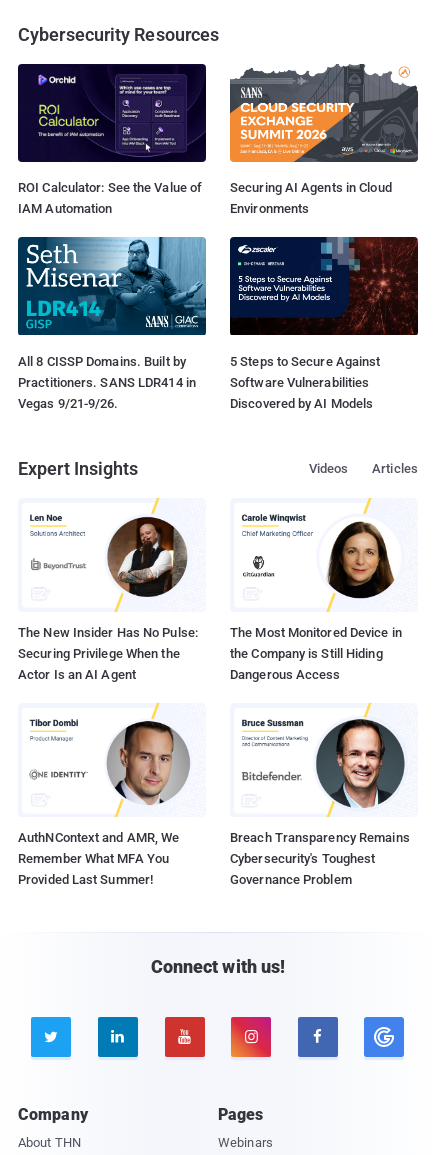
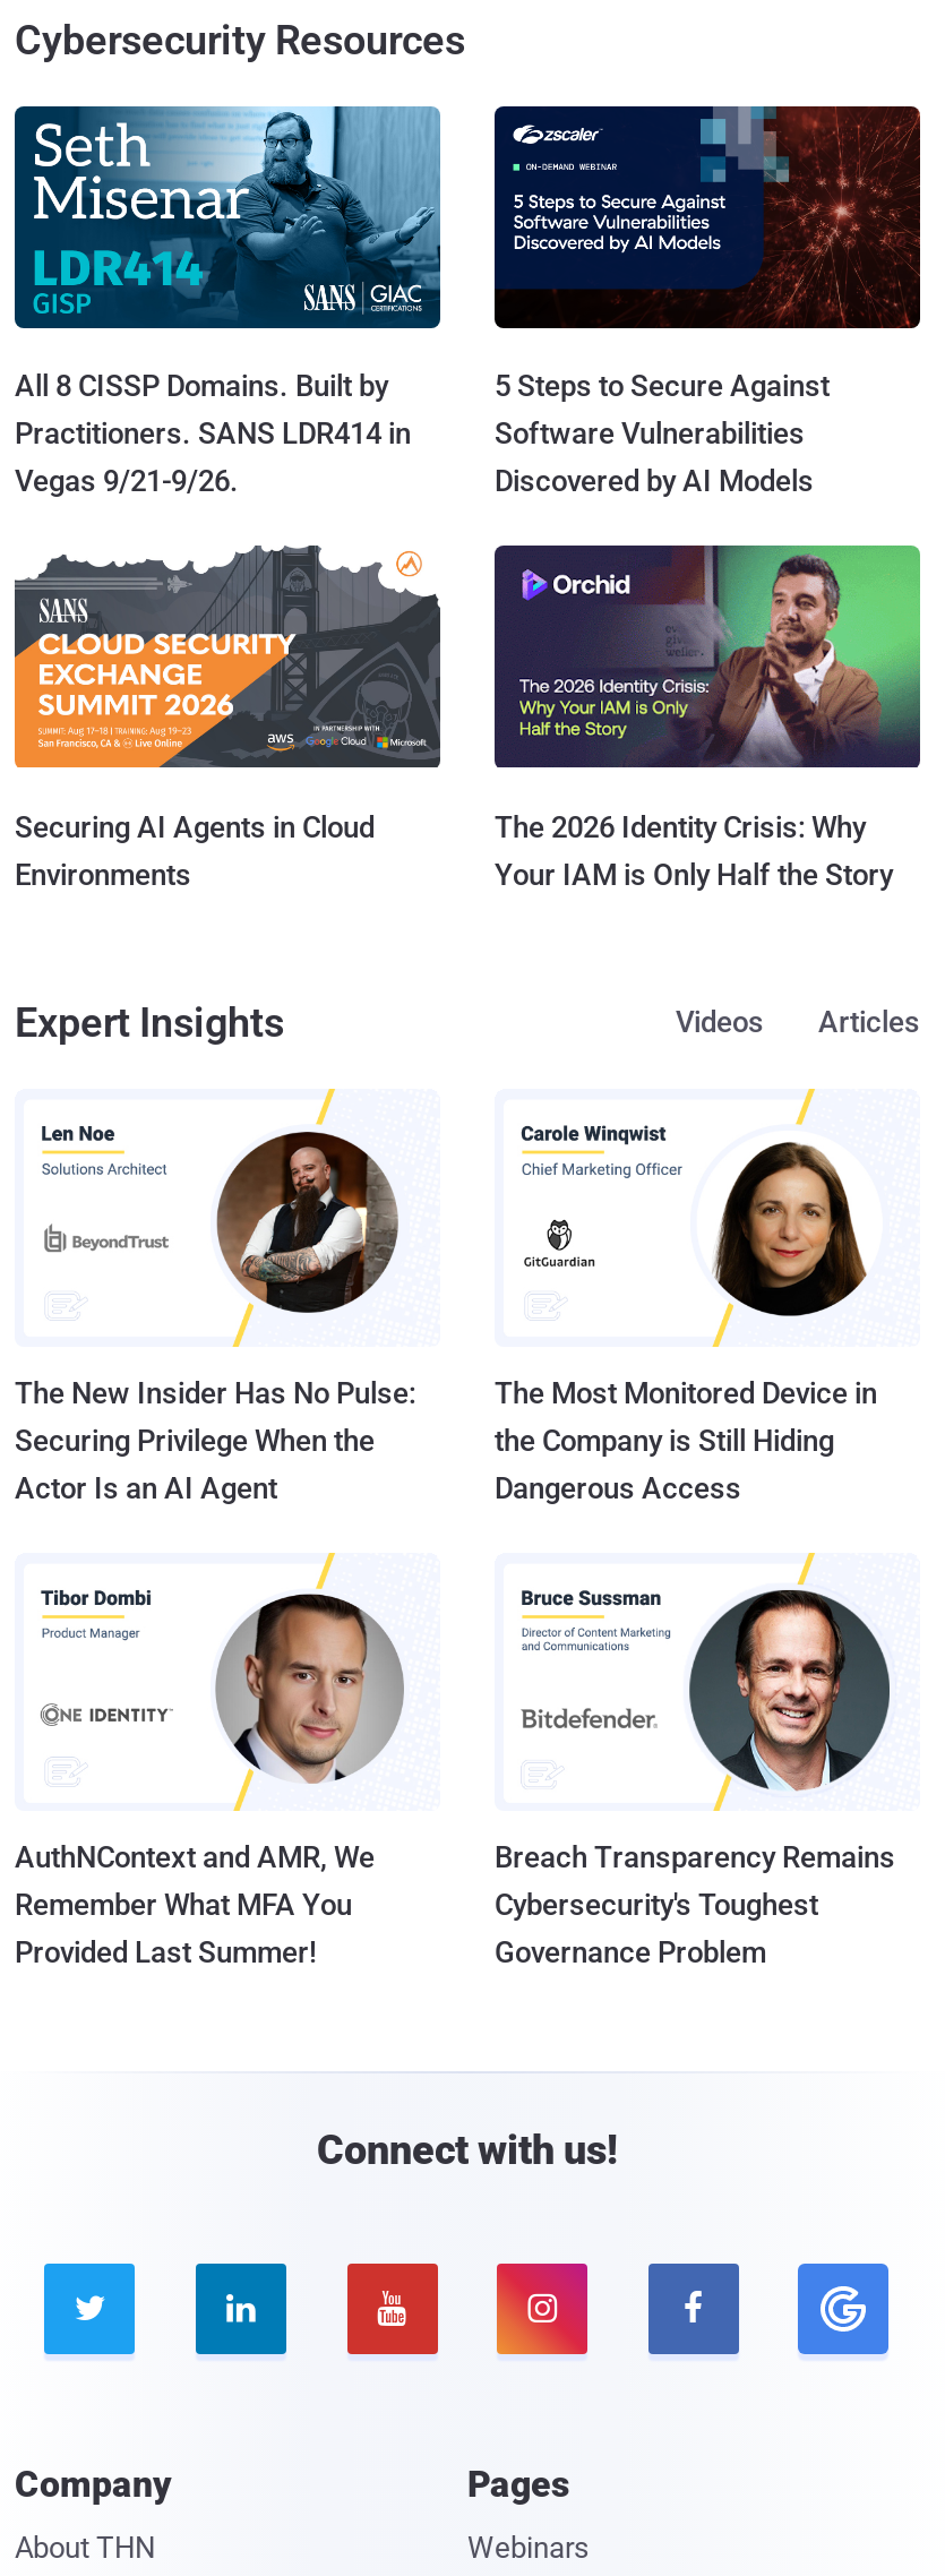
- [image]
- ROI Calculator: See the Value of
- IAM Automation

moved down: [image] | Securing AI Agents in Cloud | Environments

moved up: [image] | All 8 CISSP Domains. Built by | Practitioners. SANS LDR414 in | Vegas 9/21-9/26. | 5 Steps to Secure Against | Software Vulnerabilities | Discovered by AI Models

+ [image]
+ The 2026 Identity Crisis: Why
+ Your IAM is Only Half the Story
